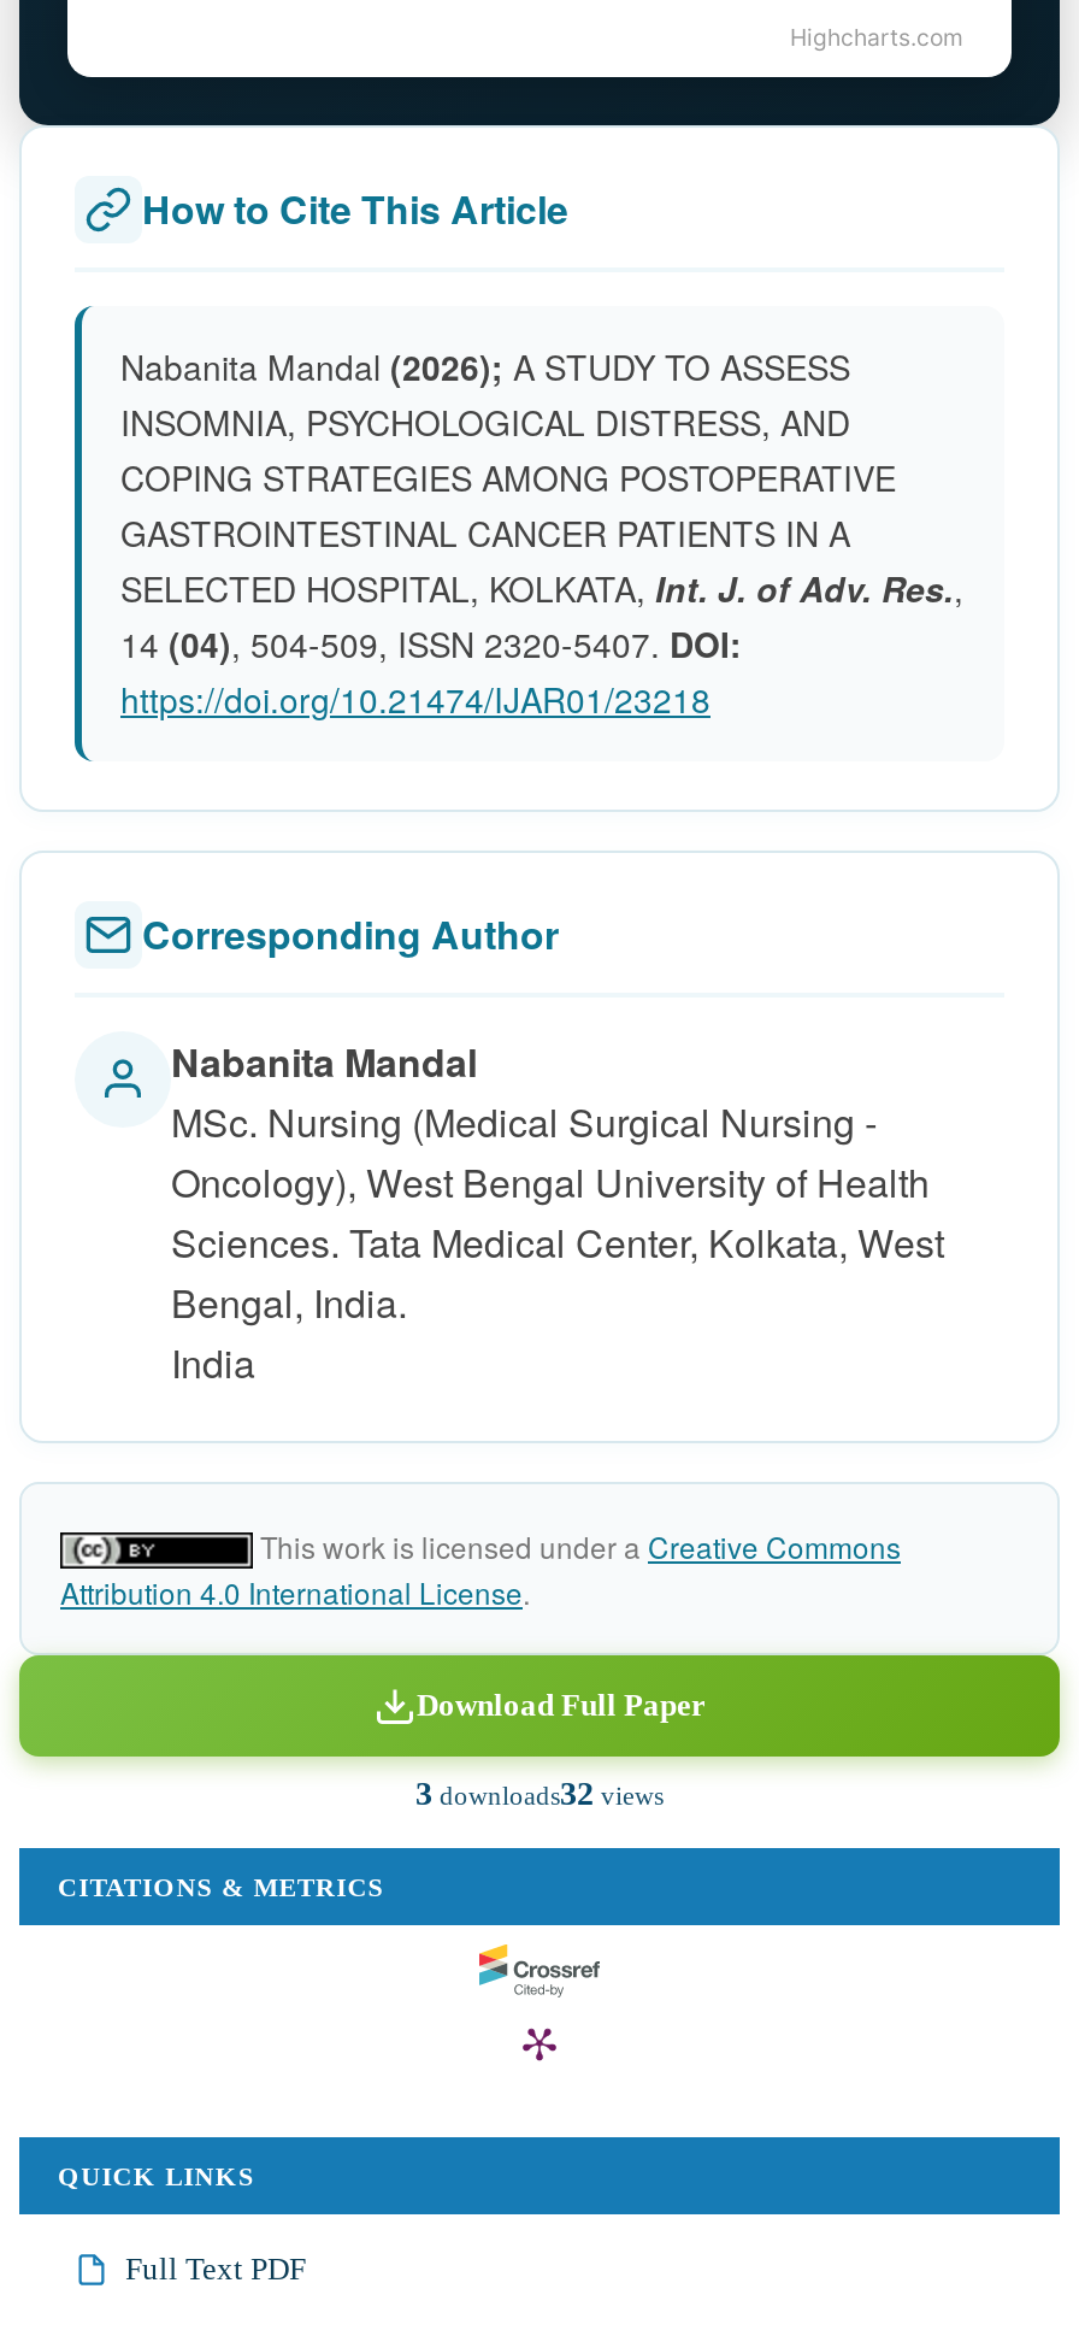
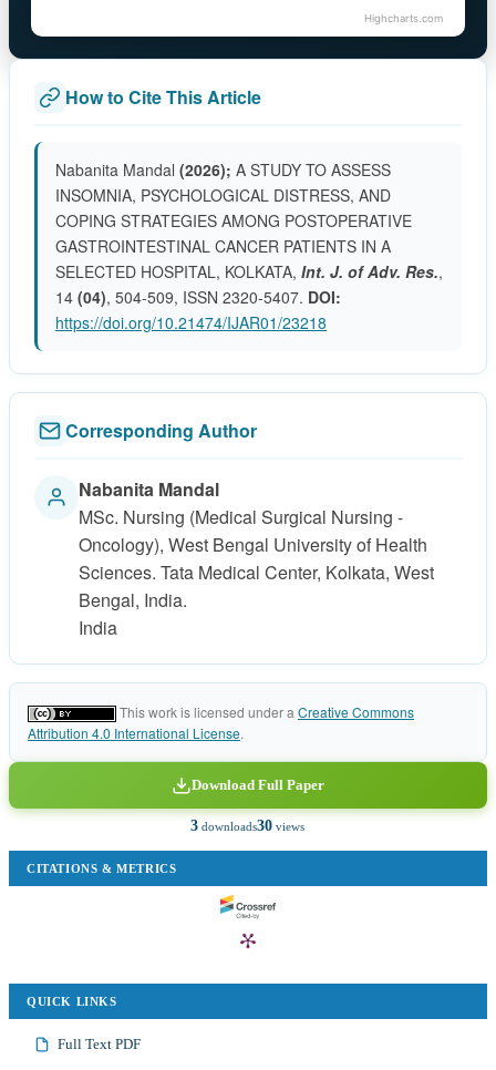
- 3 downloads32 views
+ 3 downloads30 views
